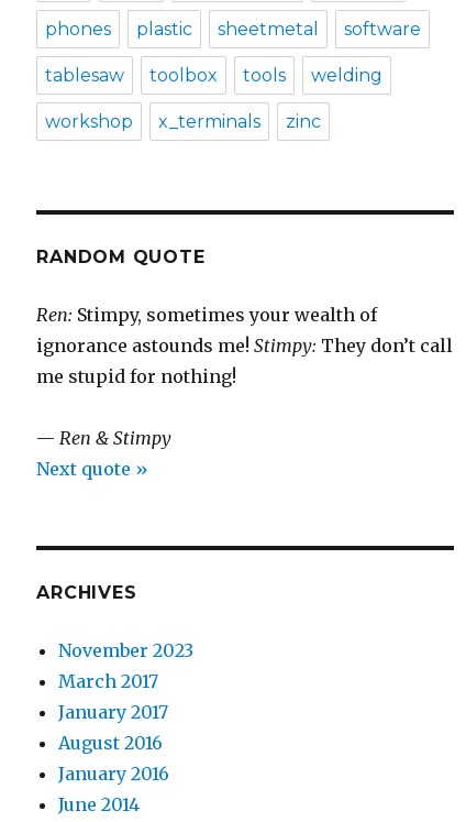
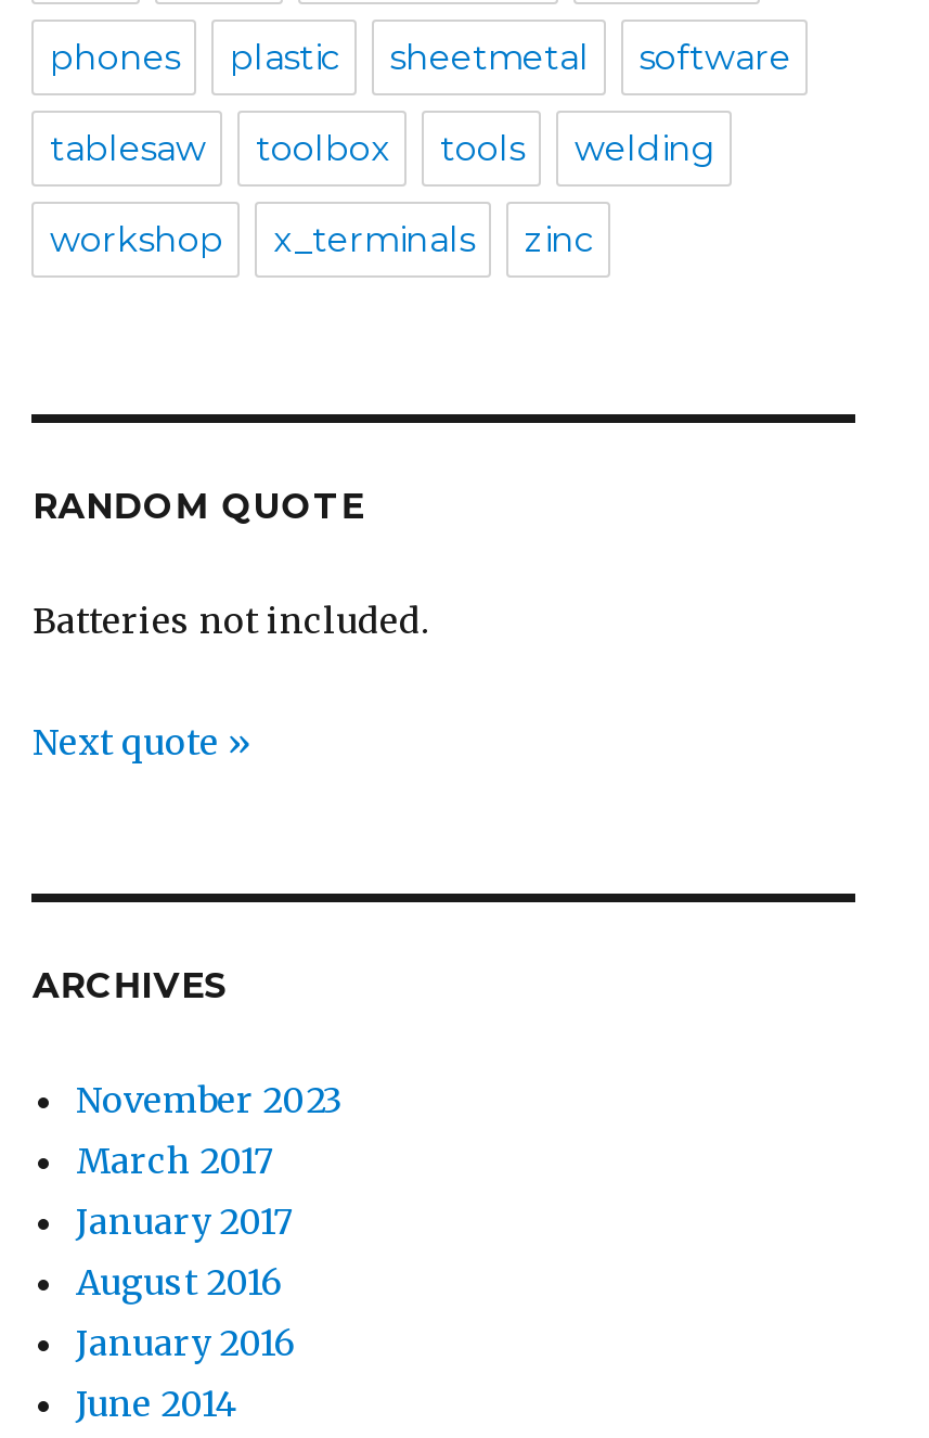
- Ren: Stimpy, sometimes your wealth of
- ignorance astounds me! Stimpy: They don’t call
- me stupid for nothing!
- — Ren & Stimpy
+ Batteries not included.
